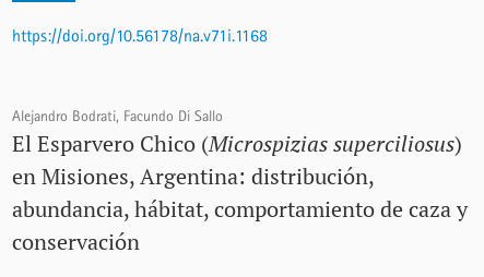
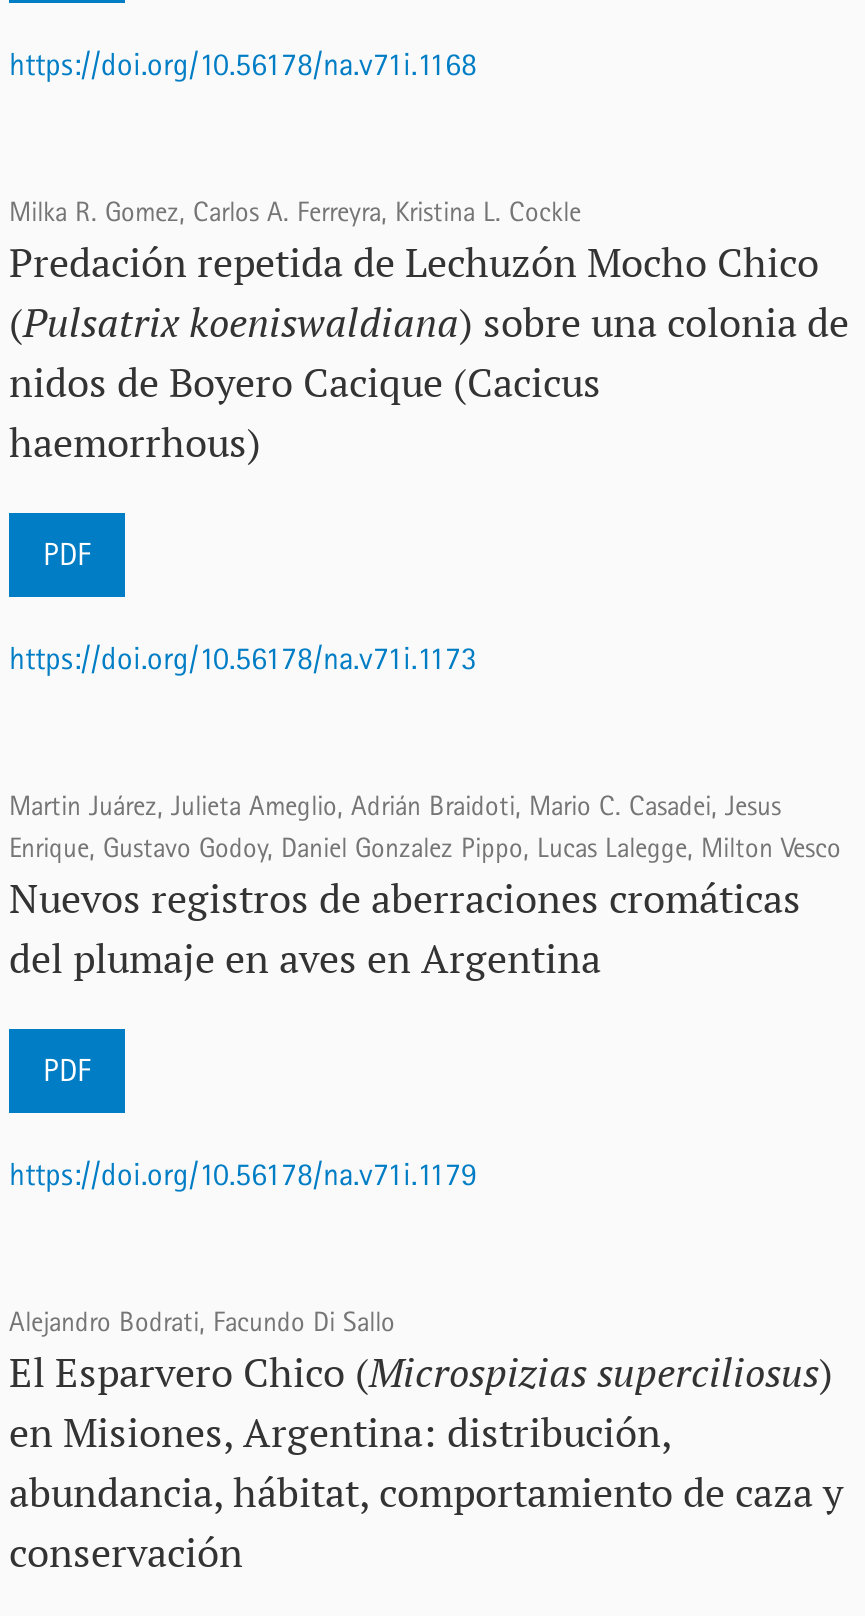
+ Milka R. Gomez, Carlos A. Ferreyra, Kristina L. Cockle
+ Predación repetida de Lechuzón Mocho Chico
+ (Pulsatrix koeniswaldiana) sobre una colonia de
+ nidos de Boyero Cacique (Cacicus
+ haemorrhous)
+ PDF
+ https://doi.org/10.56178/na.v71i.1173

+ Martin Juárez, Julieta Ameglio, Adrián Braidoti, Mario C. Casadei, Jesus
+ Enrique, Gustavo Godoy, Daniel Gonzalez Pippo, Lucas Lalegge, Milton Vesco
+ Nuevos registros de aberraciones cromáticas
+ del plumaje en aves en Argentina
+ PDF
+ https://doi.org/10.56178/na.v71i.1179
